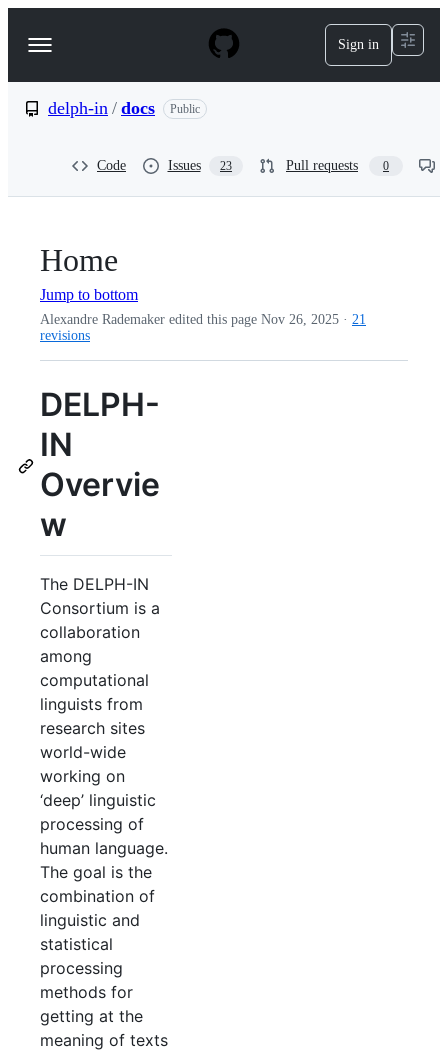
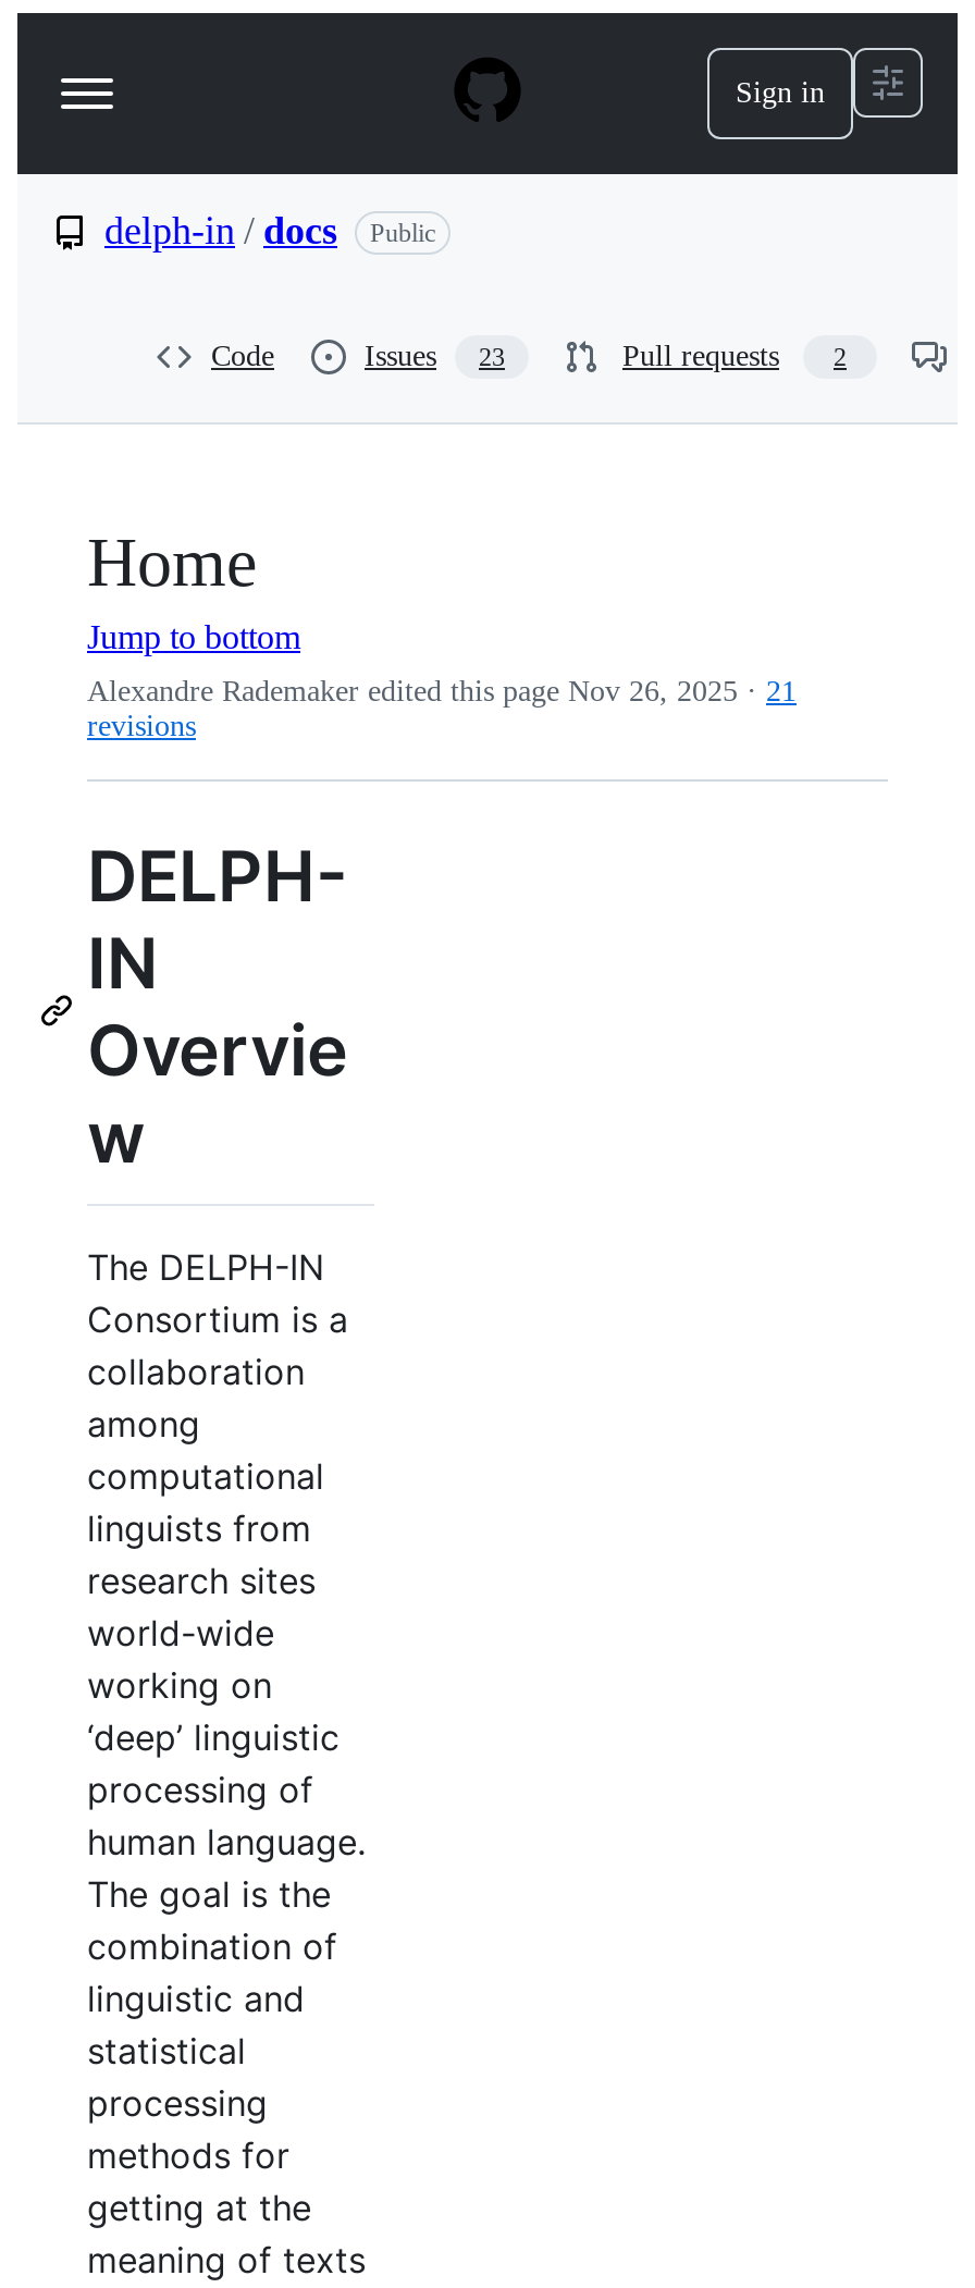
- Pull requests 0
+ Pull requests 2
